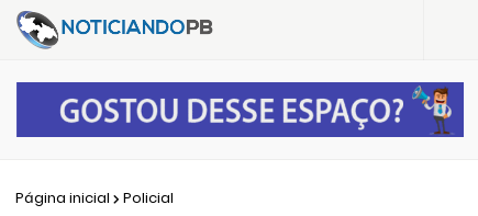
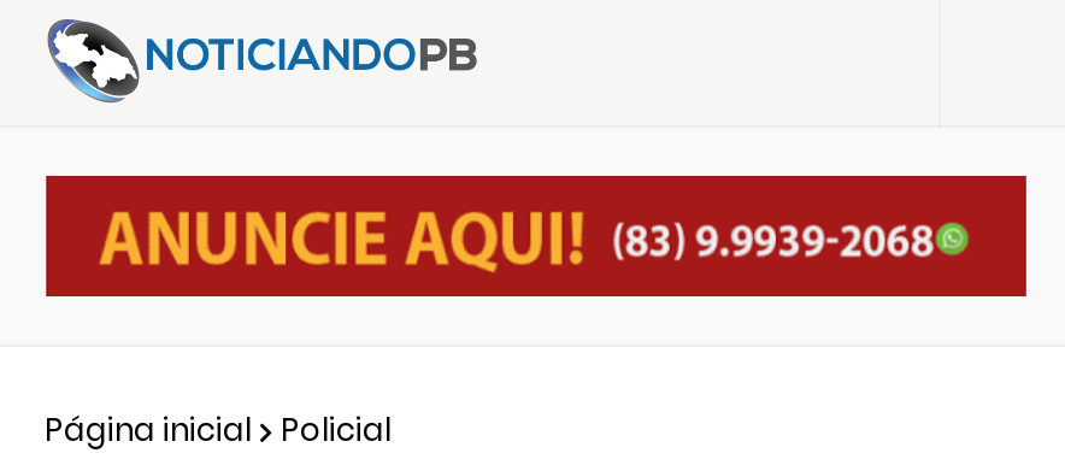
- [image]
+ [image]
